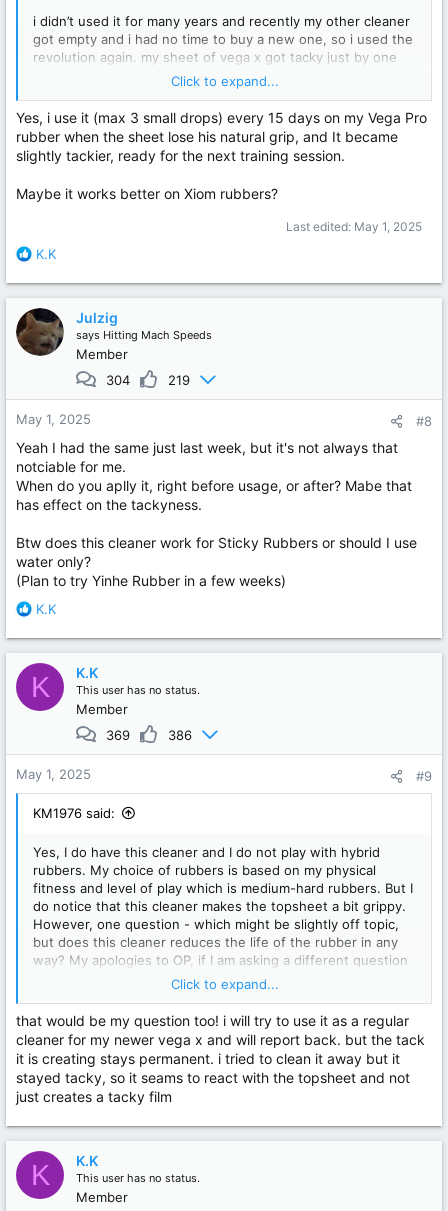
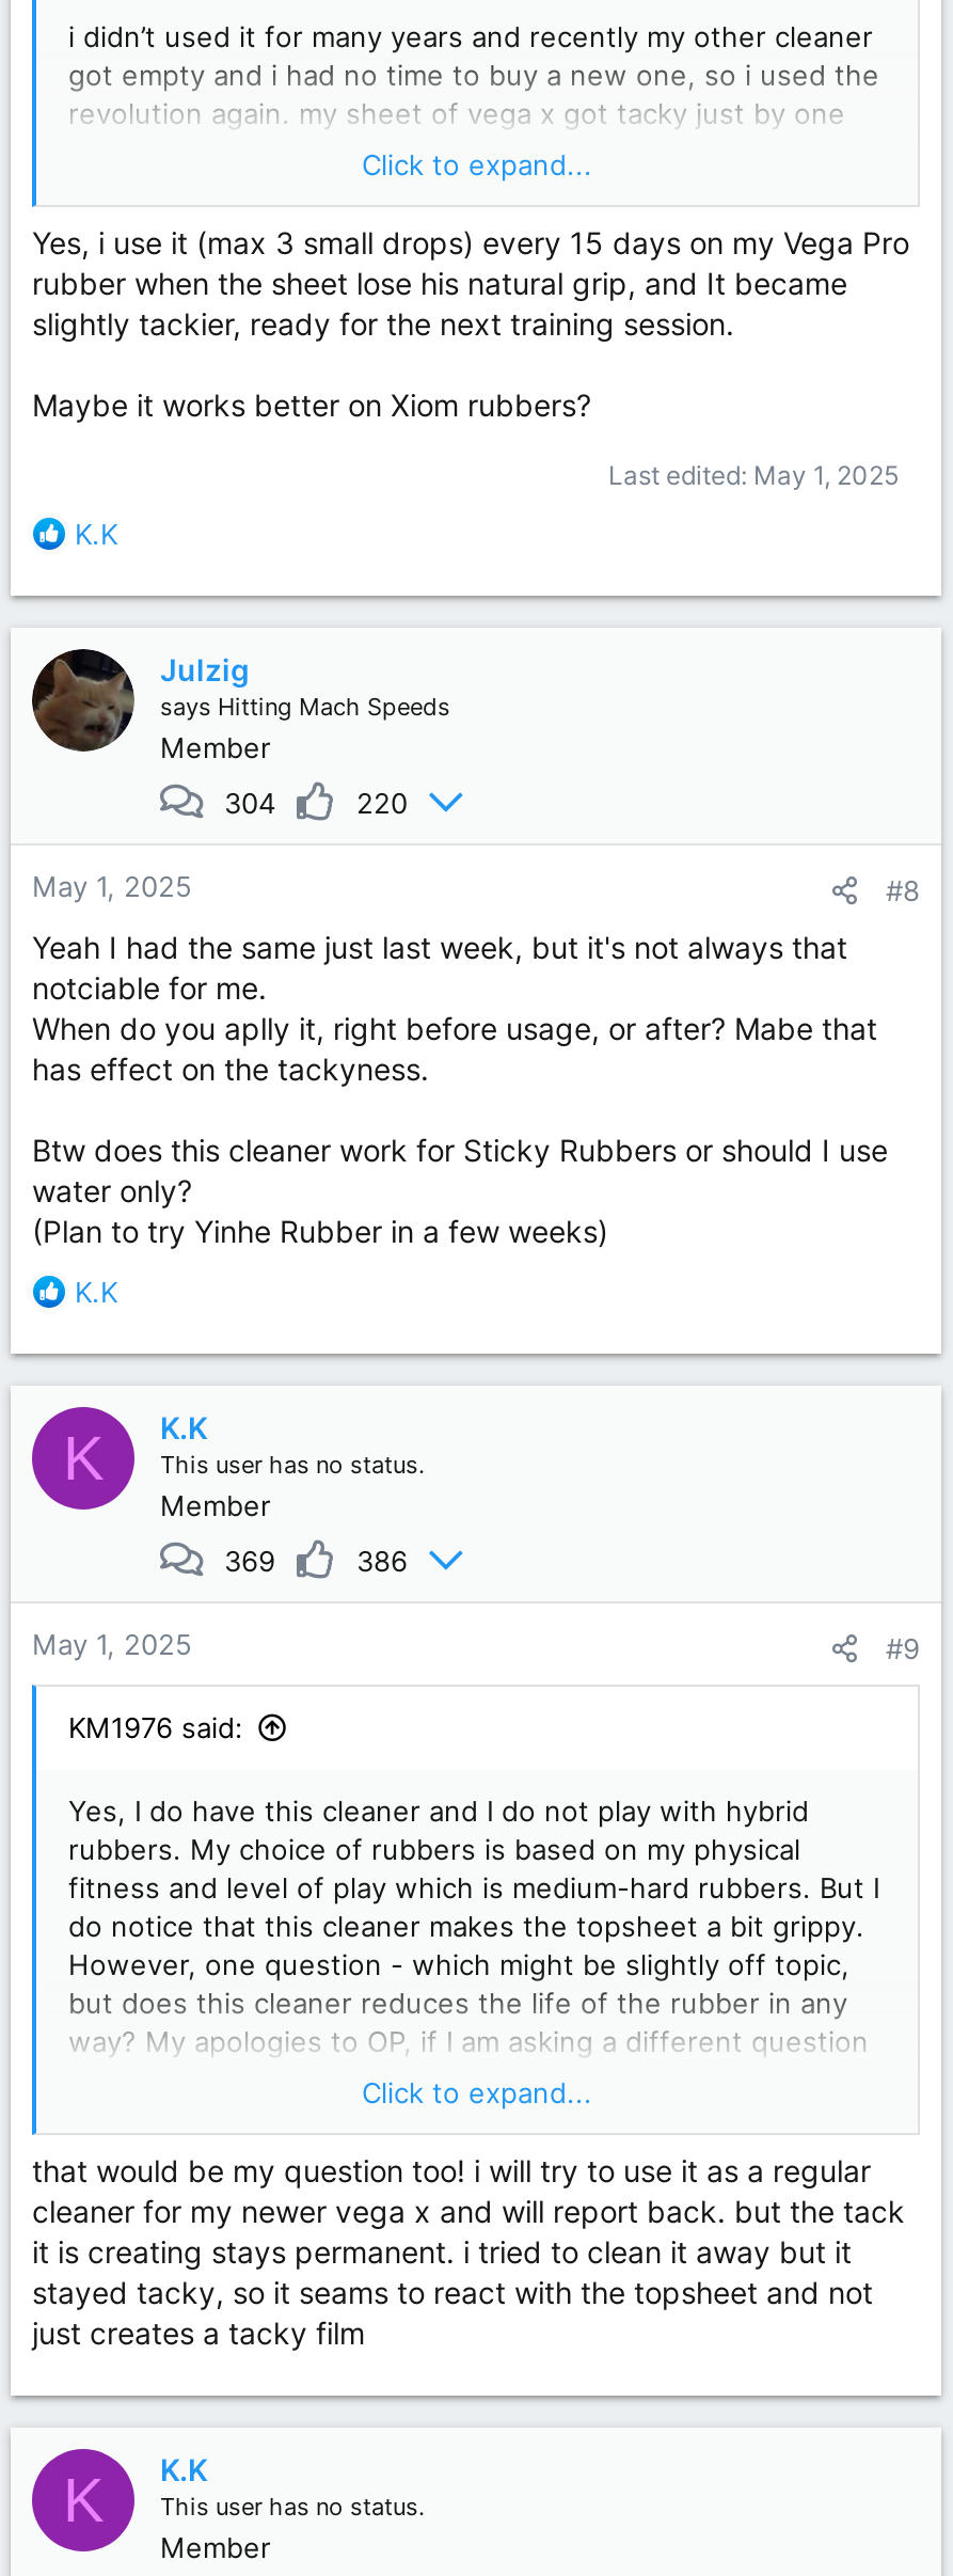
- 219
+ 220
